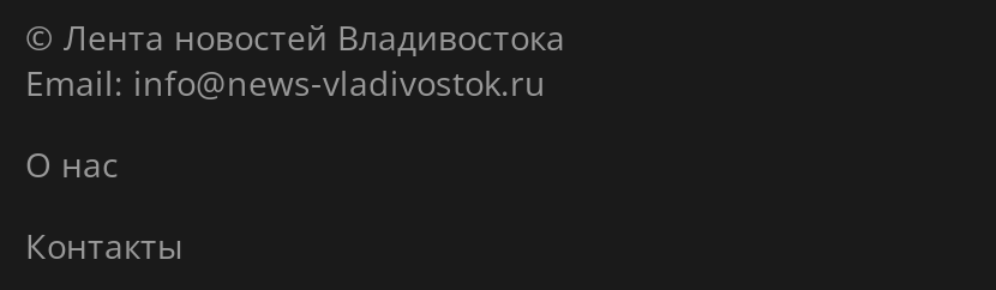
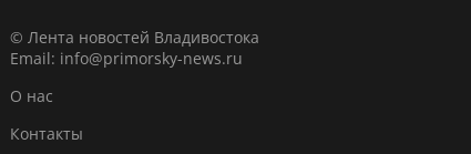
- Email: info@news-vladivostok.ru
+ Email: info@primorsky-news.ru
